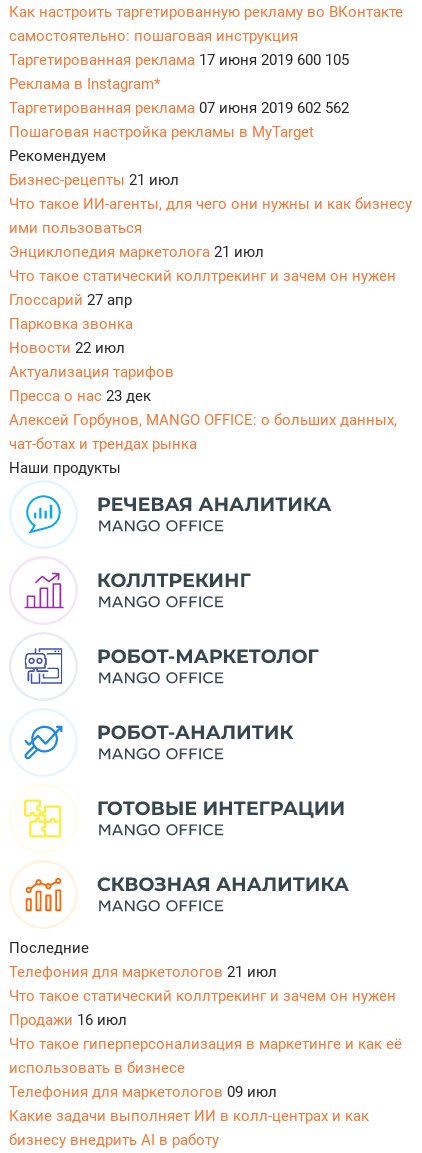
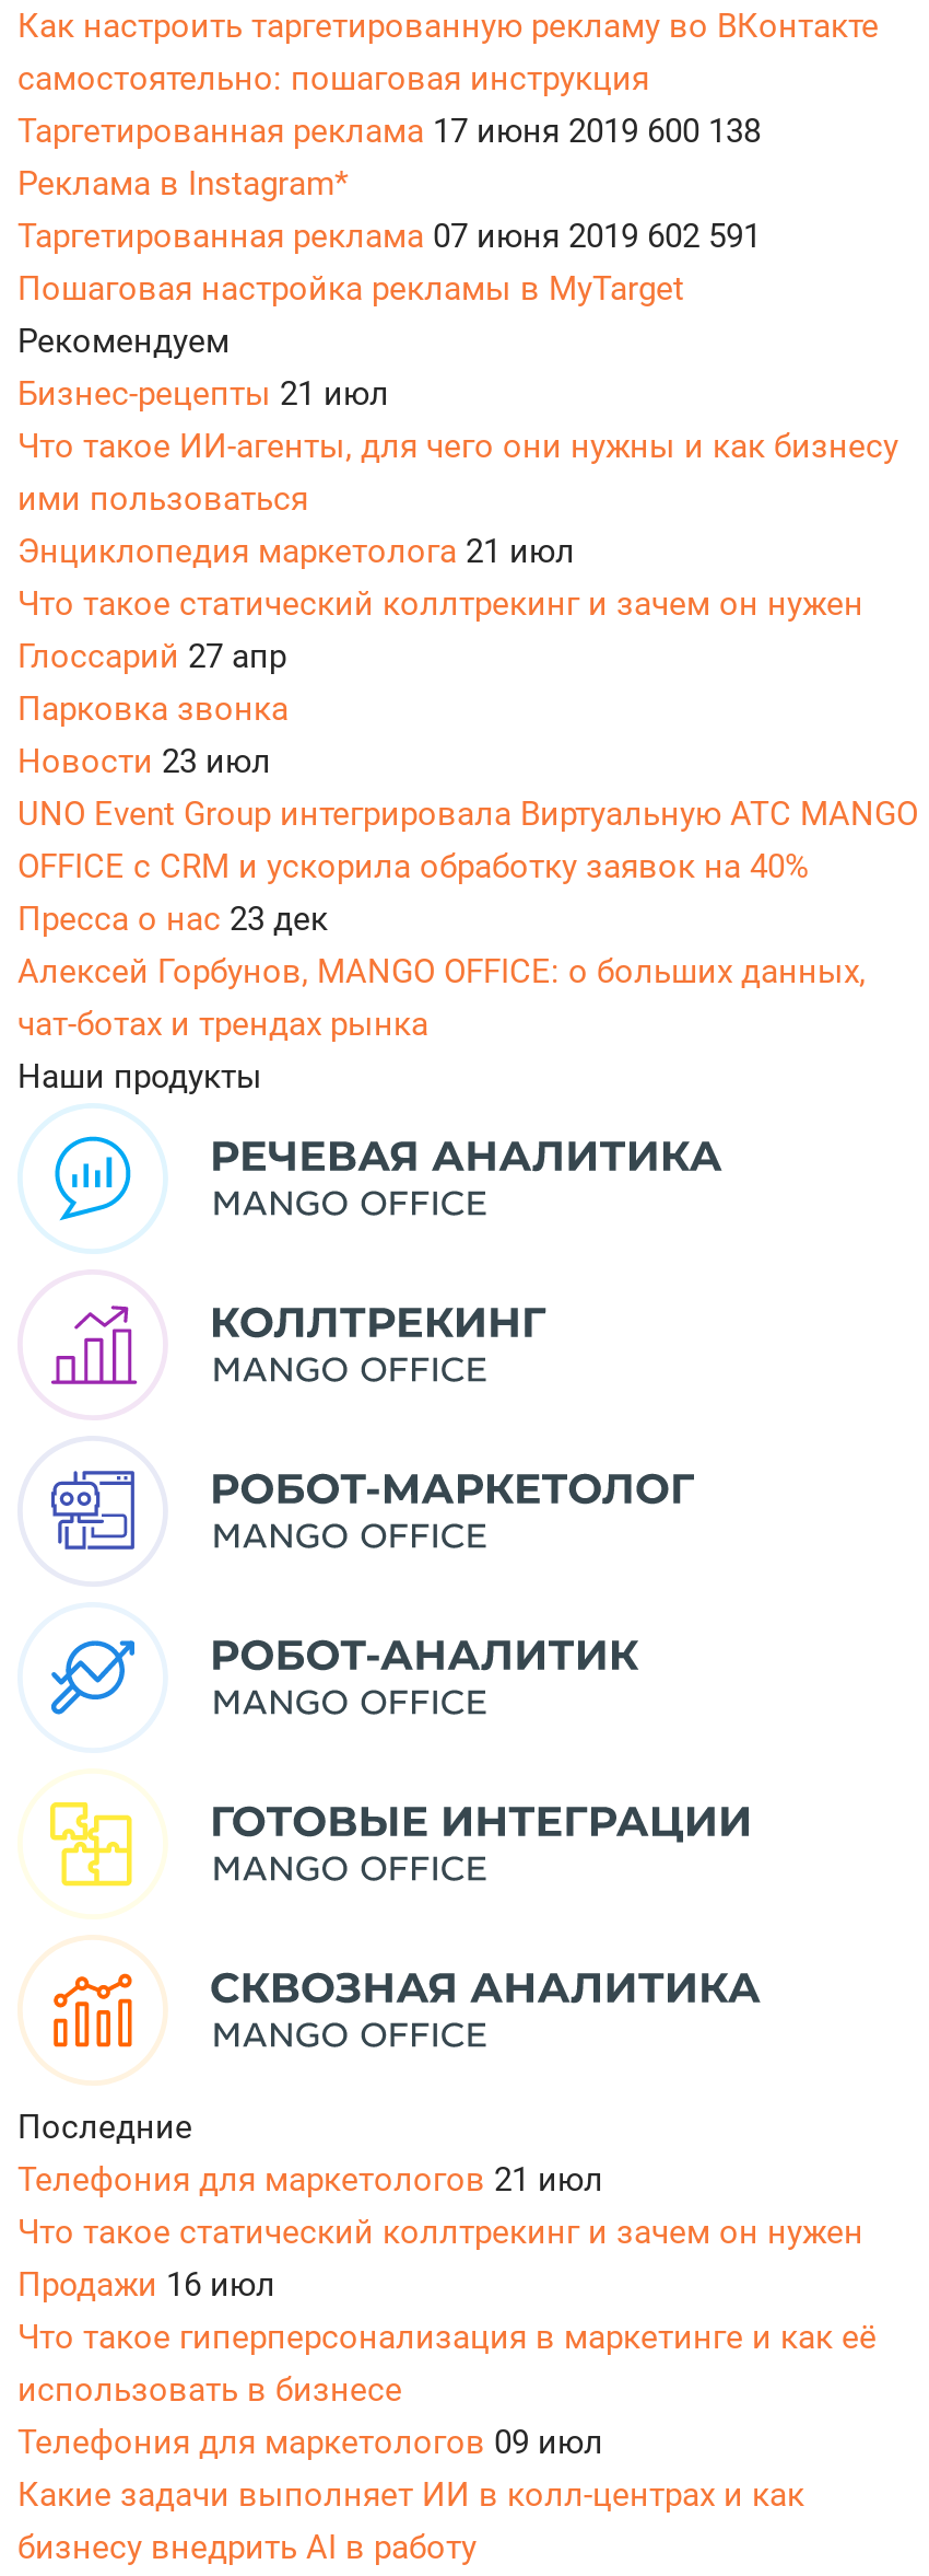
- Таргетированная реклама 17 июня 2019 600 105
+ Таргетированная реклама 17 июня 2019 600 138

- Таргетированная реклама 07 июня 2019 602 562
+ Таргетированная реклама 07 июня 2019 602 591

- Новости 22 июл
- Актуализация тарифов
+ Новости 23 июл
+ UNO Event Group интегрировала Виртуальную АТС MANGO
+ OFFICE с CRM и ускорила обработку заявок на 40%
